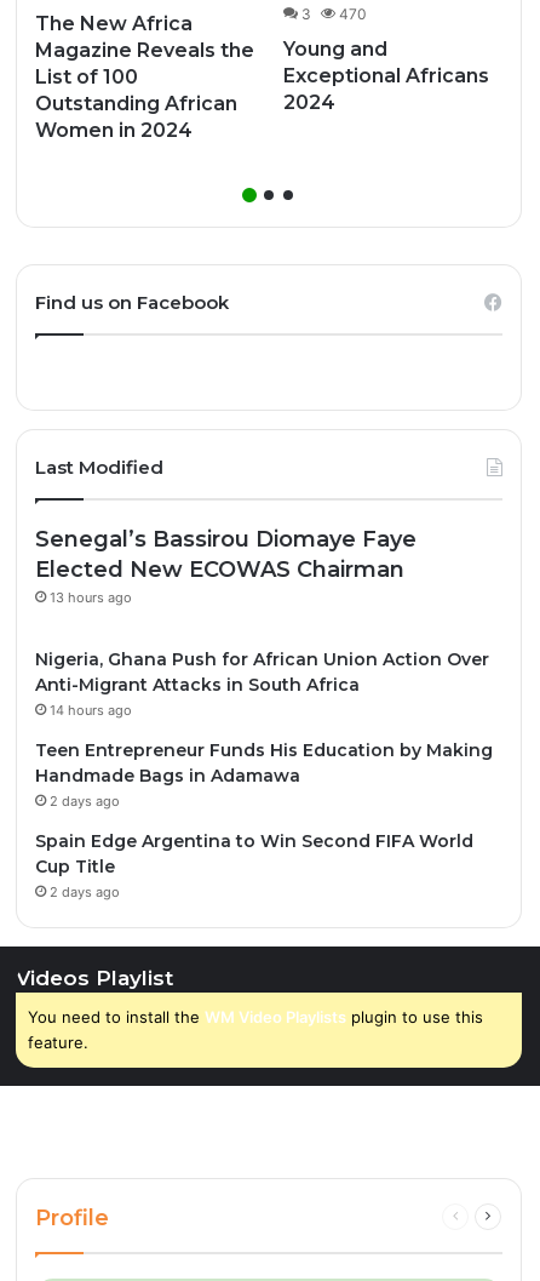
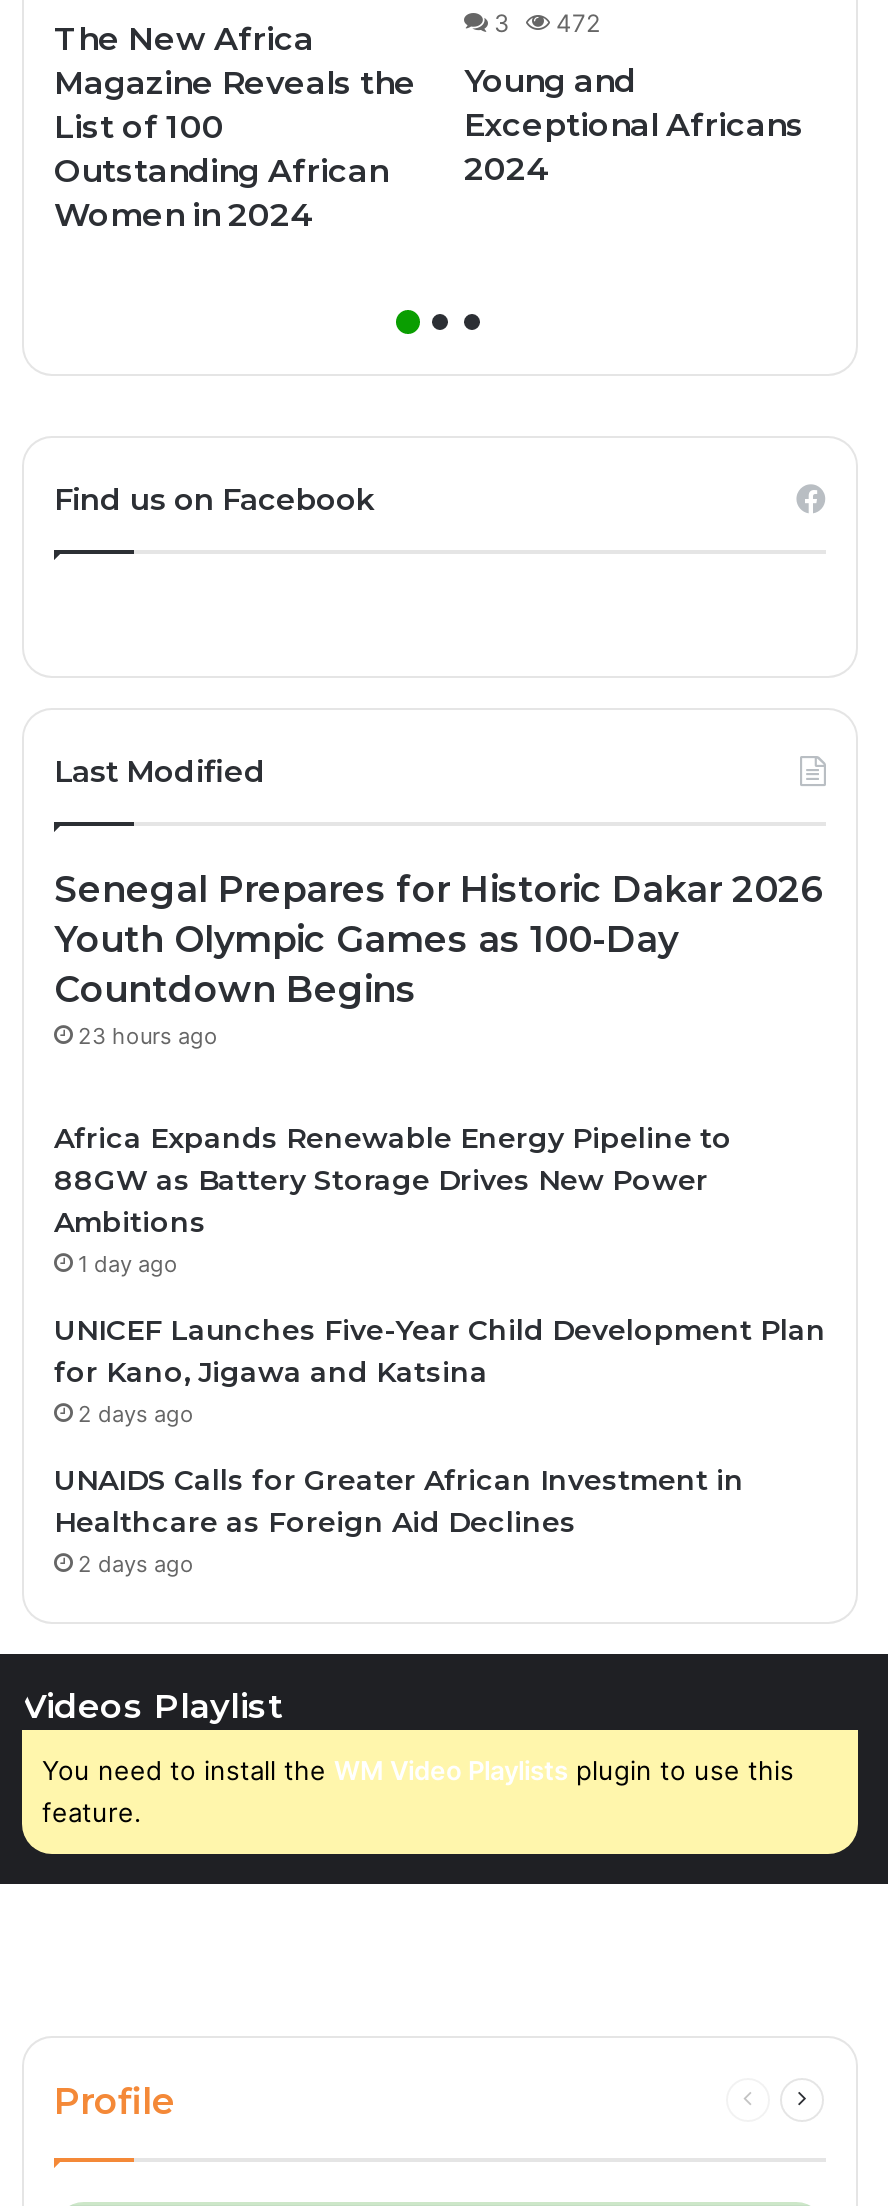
- 3 470
+ 3 472

- Senegal’s Bassirou Diomaye Faye
- Elected New ECOWAS Chairman
- 13 hours ago
+ Senegal Prepares for Historic Dakar 2026
+ Youth Olympic Games as 100-Day
+ Countdown Begins
+ 23 hours ago

- Nigeria, Ghana Push for African Union Action Over
- Anti-Migrant Attacks in South Africa
- 14 hours ago
+ Africa Expands Renewable Energy Pipeline to
+ 88GW as Battery Storage Drives New Power
+ Ambitions
+ 1 day ago

- Teen Entrepreneur Funds His Education by Making
- Handmade Bags in Adamawa
+ UNICEF Launches Five-Year Child Development Plan
+ for Kano, Jigawa and Katsina

- Spain Edge Argentina to Win Second FIFA World
- Cup Title
+ UNAIDS Calls for Greater African Investment in
+ Healthcare as Foreign Aid Declines
